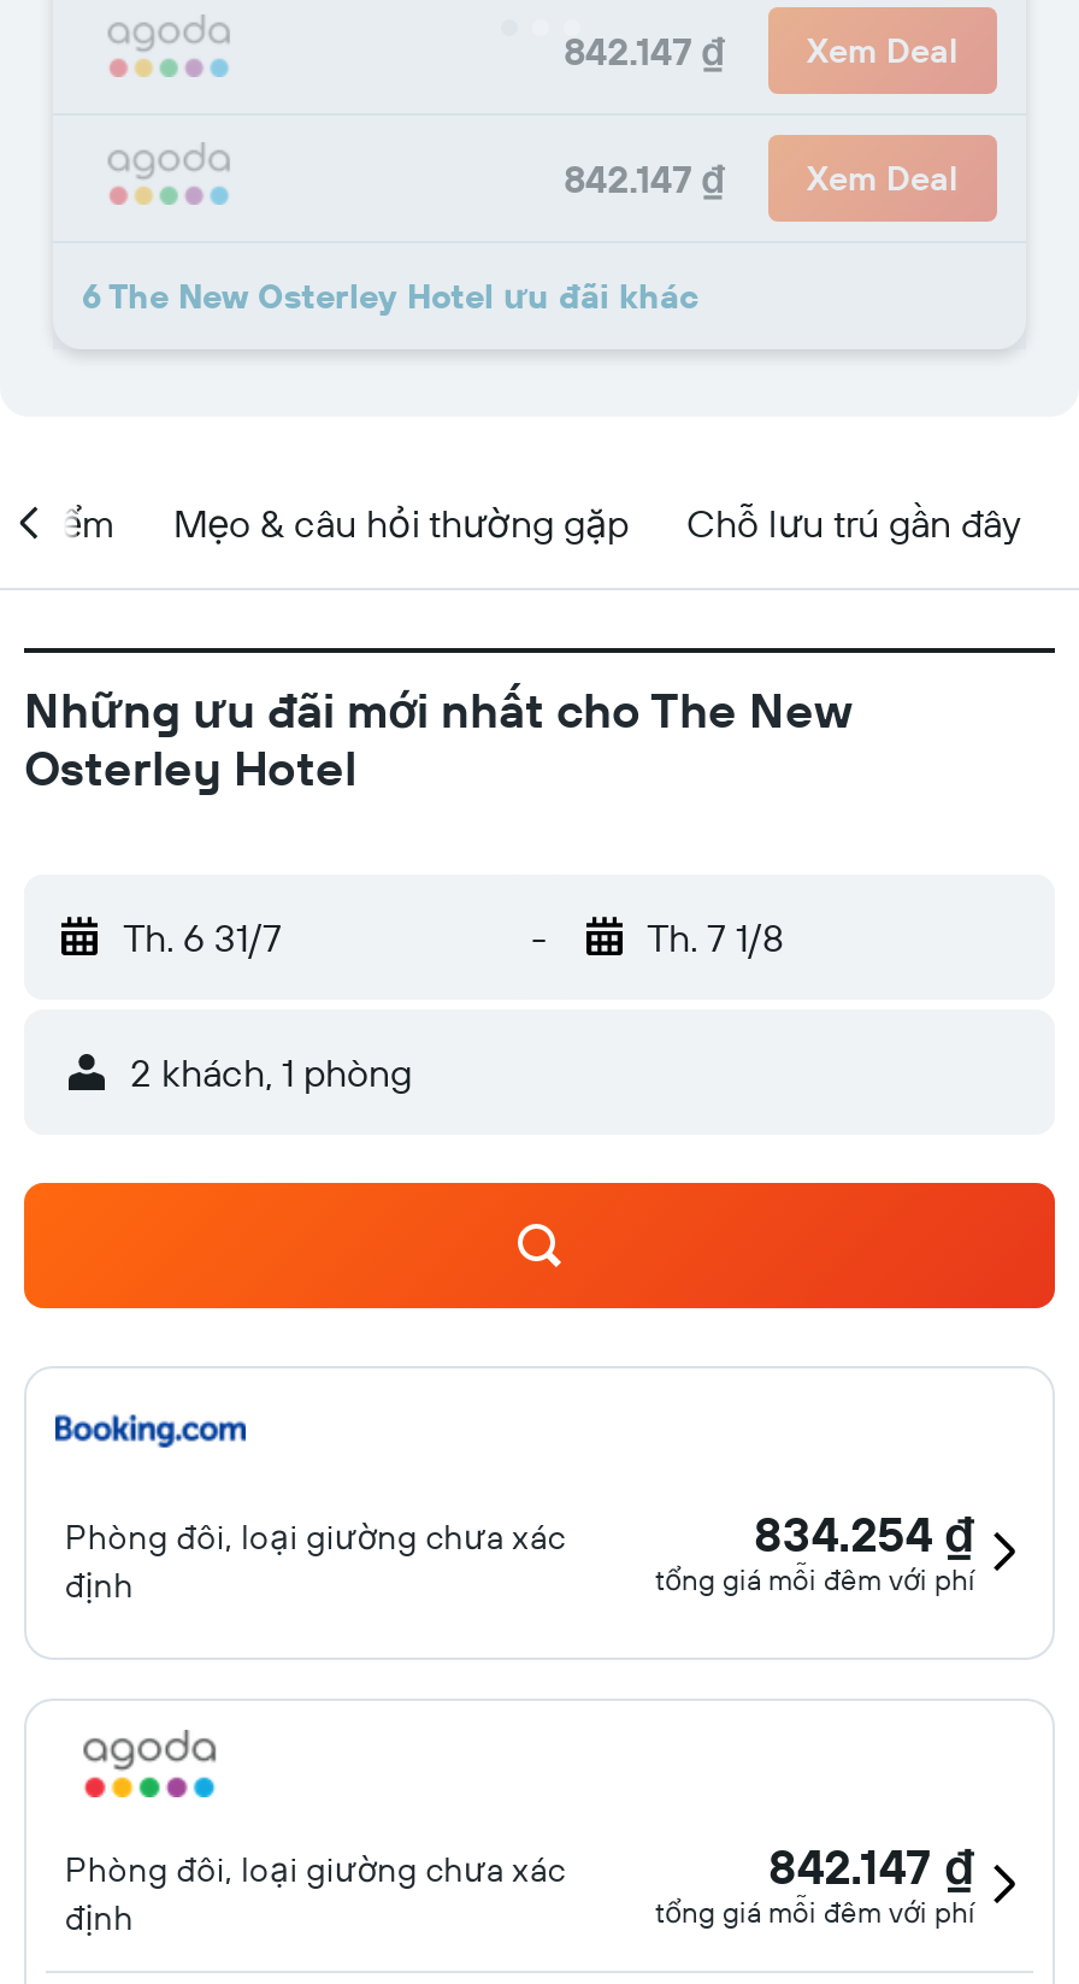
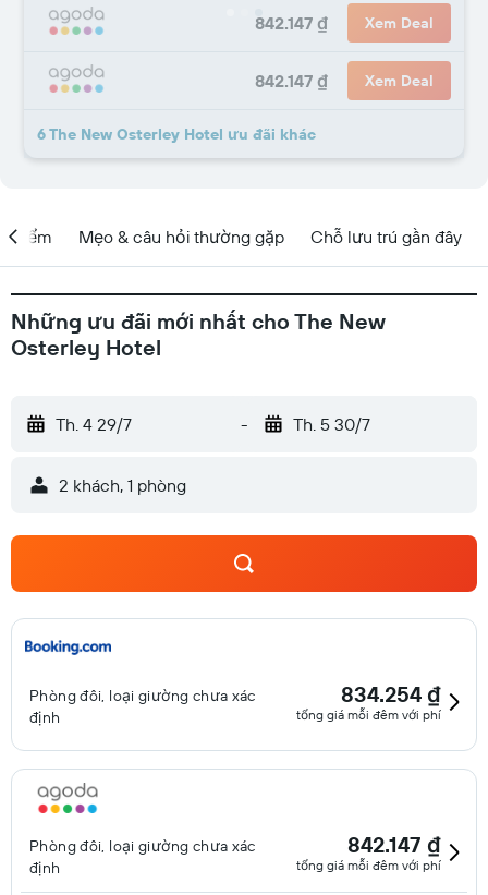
- Th. 6 31/7
+ Th. 4 29/7

- Th. 7 1/8
+ Th. 5 30/7
